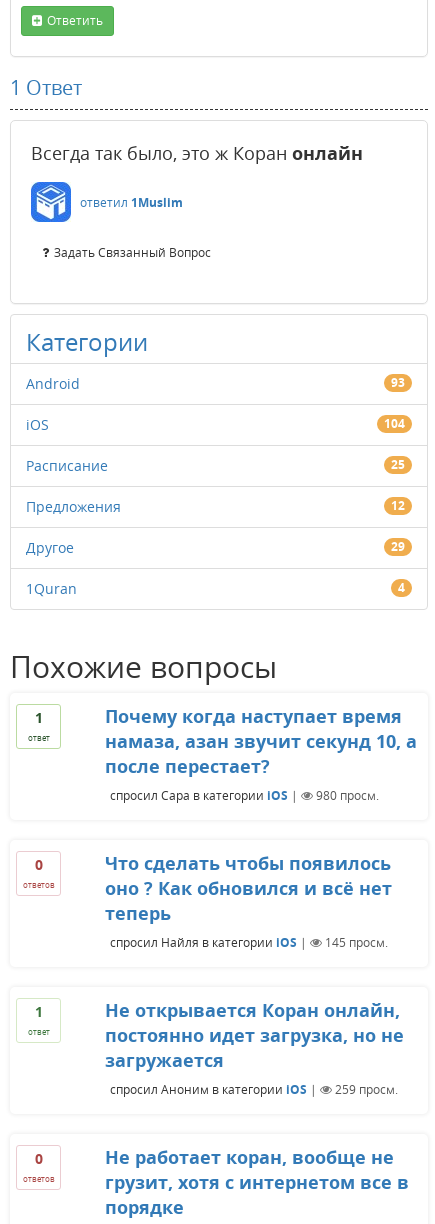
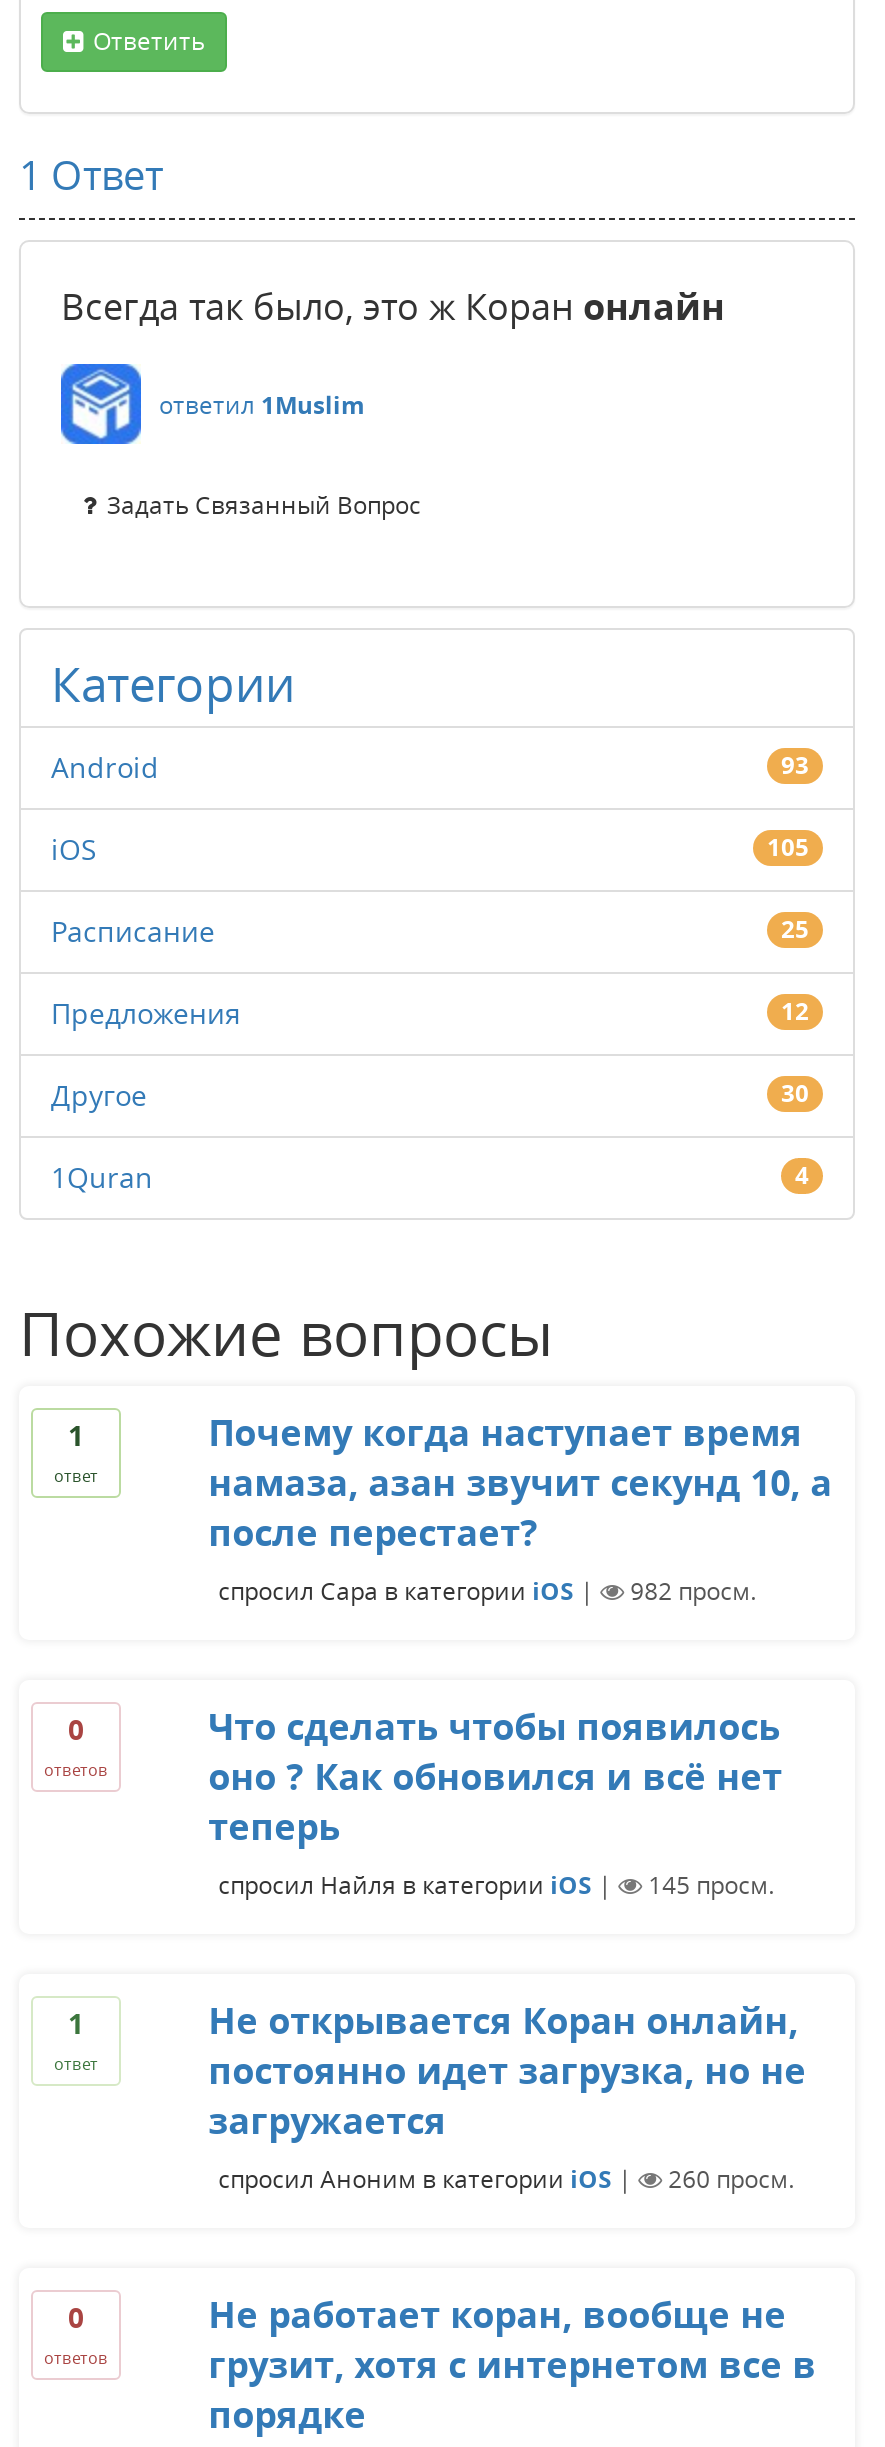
- 104
+ 105

- 29
+ 30

- 980 просм.
+ 982 просм.

- 259 просм.
+ 260 просм.
